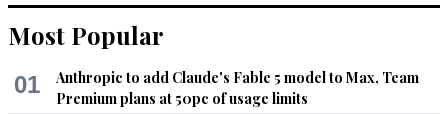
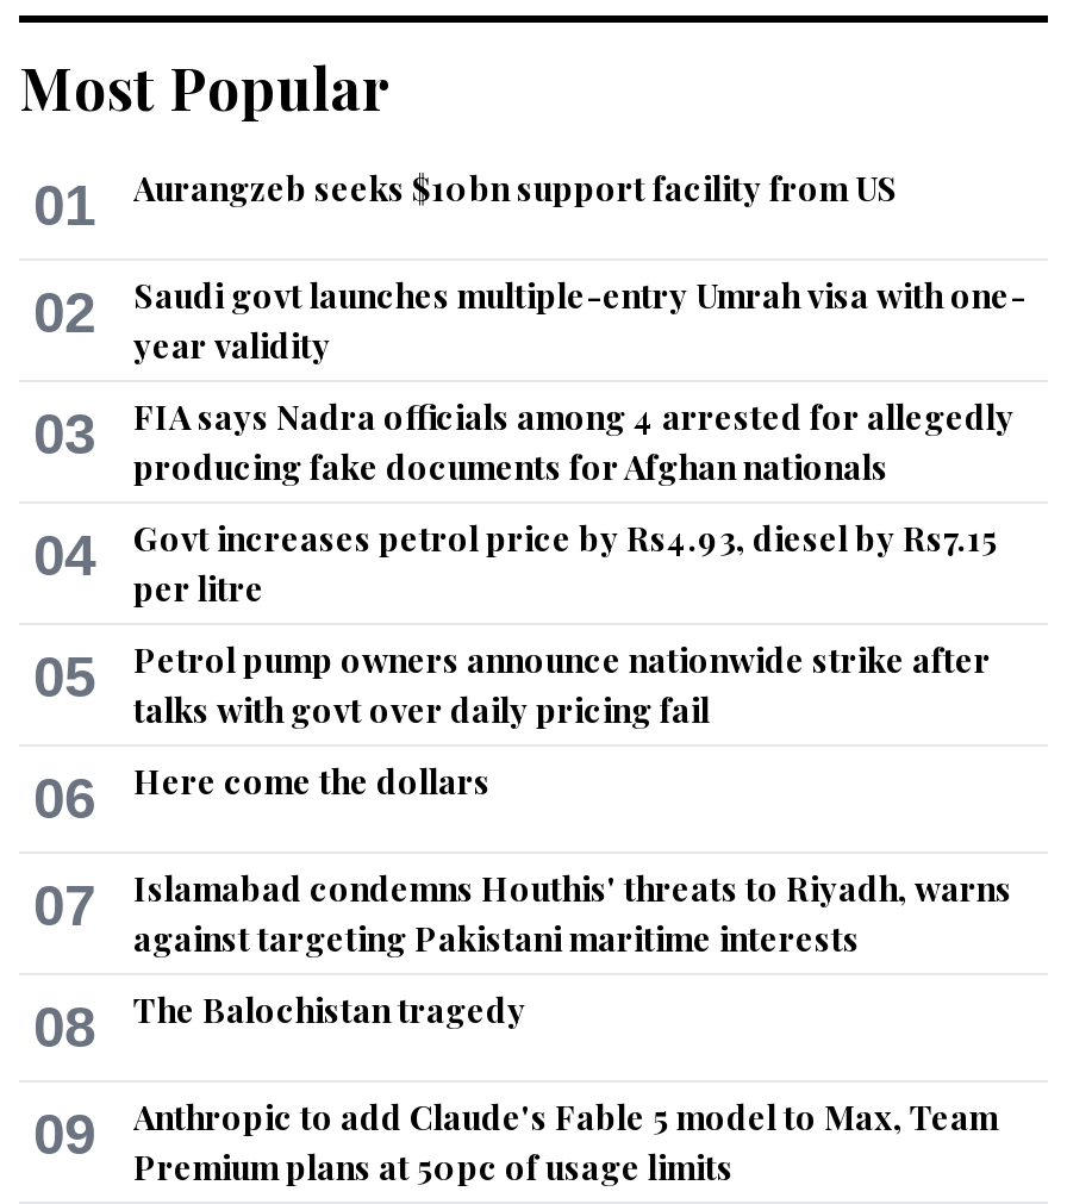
+ Aurangzeb seeks $10bn support facility from US
+ 02
+ Saudi govt launches multiple-entry Umrah visa with one-
+ year validity
+ 03
+ FIA says Nadra officials among 4 arrested for allegedly
+ producing fake documents for Afghan nationals
+ 04
+ Govt increases petrol price by Rs4.93, diesel by Rs7.15
+ per litre
+ 05
+ Petrol pump owners announce nationwide strike after
+ talks with govt over daily pricing fail
+ 06
+ Here come the dollars
+ 07
+ Islamabad condemns Houthis' threats to Riyadh, warns
+ against targeting Pakistani maritime interests
+ 08
+ The Balochistan tragedy
+ 09
